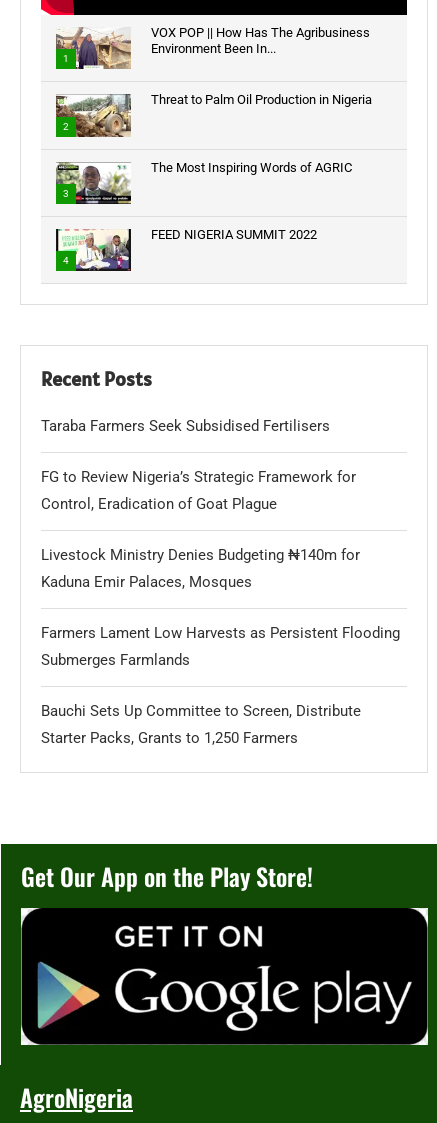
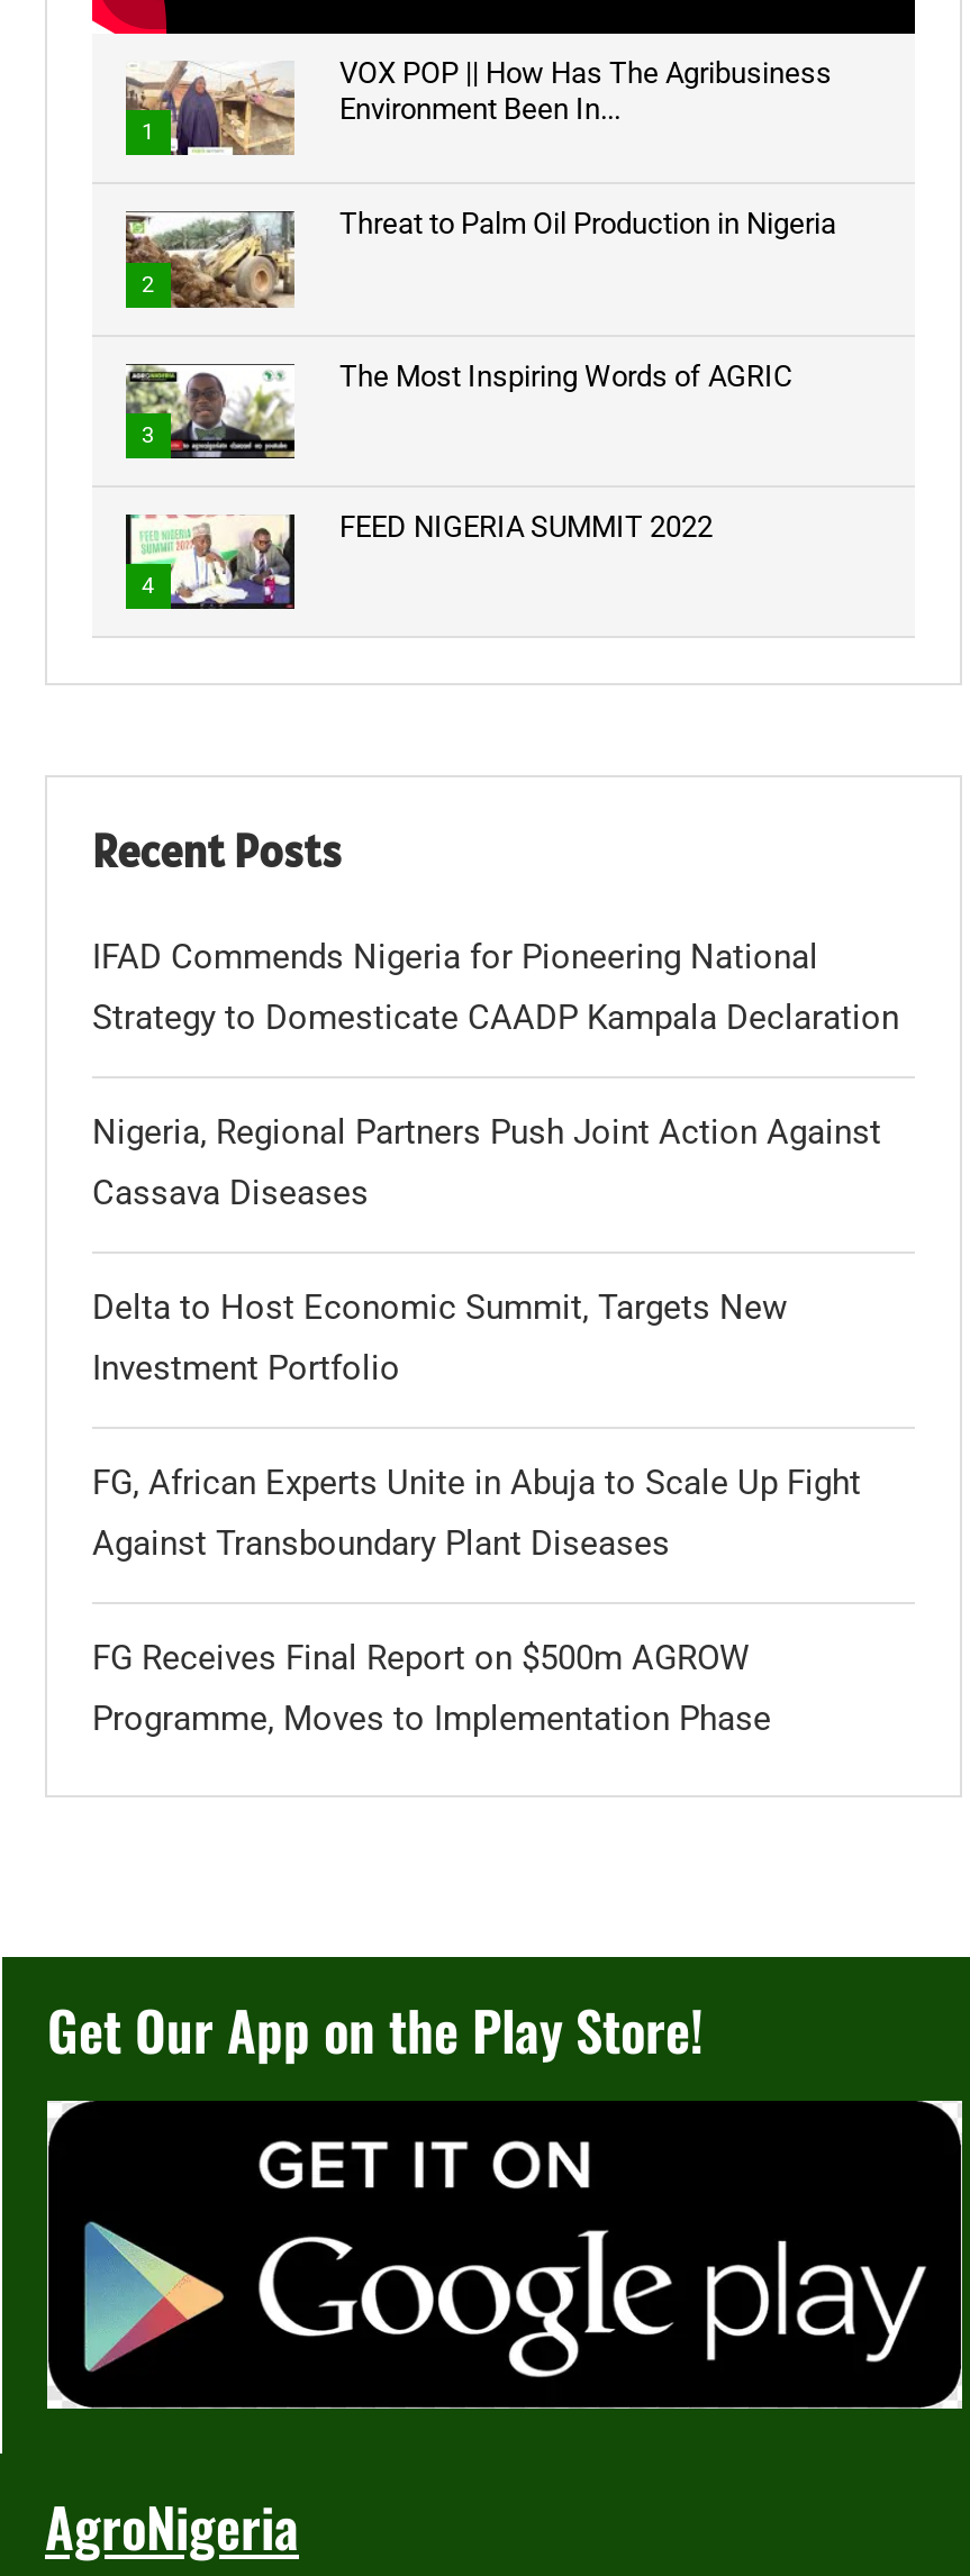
- Taraba Farmers Seek Subsidised Fertilisers
- FG to Review Nigeria’s Strategic Framework for
- Control, Eradication of Goat Plague
- Livestock Ministry Denies Budgeting ₦140m for
- Kaduna Emir Palaces, Mosques
- Farmers Lament Low Harvests as Persistent Flooding
- Submerges Farmlands
- Bauchi Sets Up Committee to Screen, Distribute
- Starter Packs, Grants to 1,250 Farmers
+ IFAD Commends Nigeria for Pioneering National
+ Strategy to Domesticate CAADP Kampala Declaration
+ Nigeria, Regional Partners Push Joint Action Against
+ Cassava Diseases
+ Delta to Host Economic Summit, Targets New
+ Investment Portfolio
+ FG, African Experts Unite in Abuja to Scale Up Fight
+ Against Transboundary Plant Diseases
+ FG Receives Final Report on $500m AGROW
+ Programme, Moves to Implementation Phase
